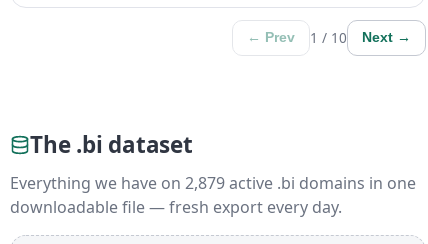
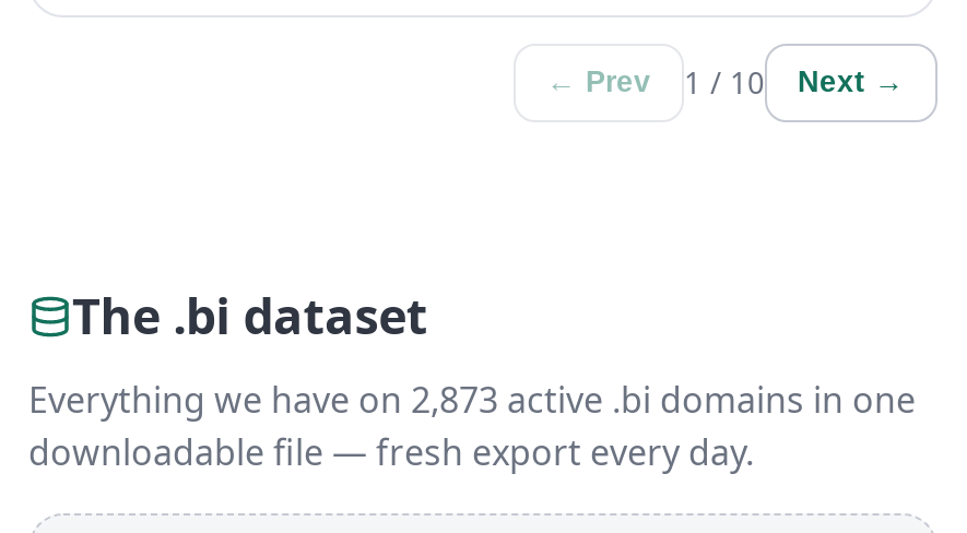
- Everything we have on 2,879 active .bi domains in one
+ Everything we have on 2,873 active .bi domains in one
